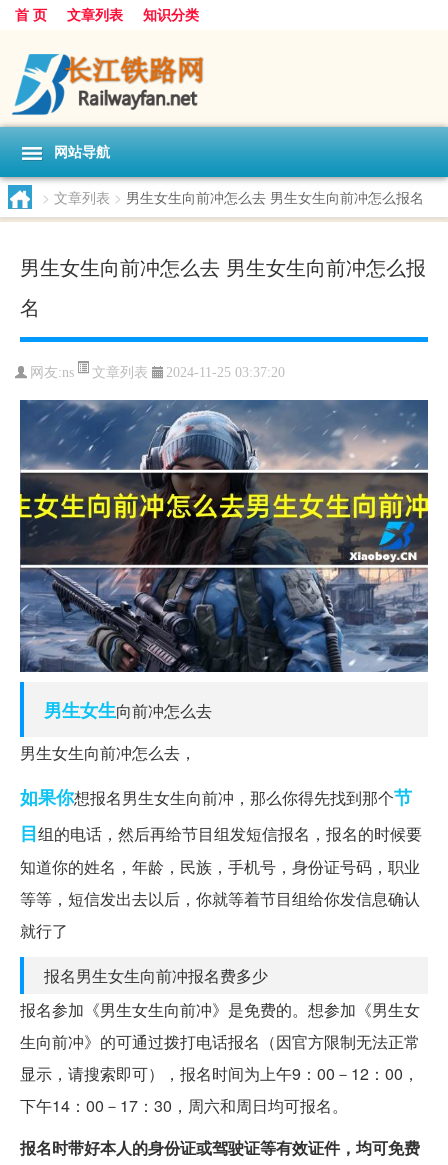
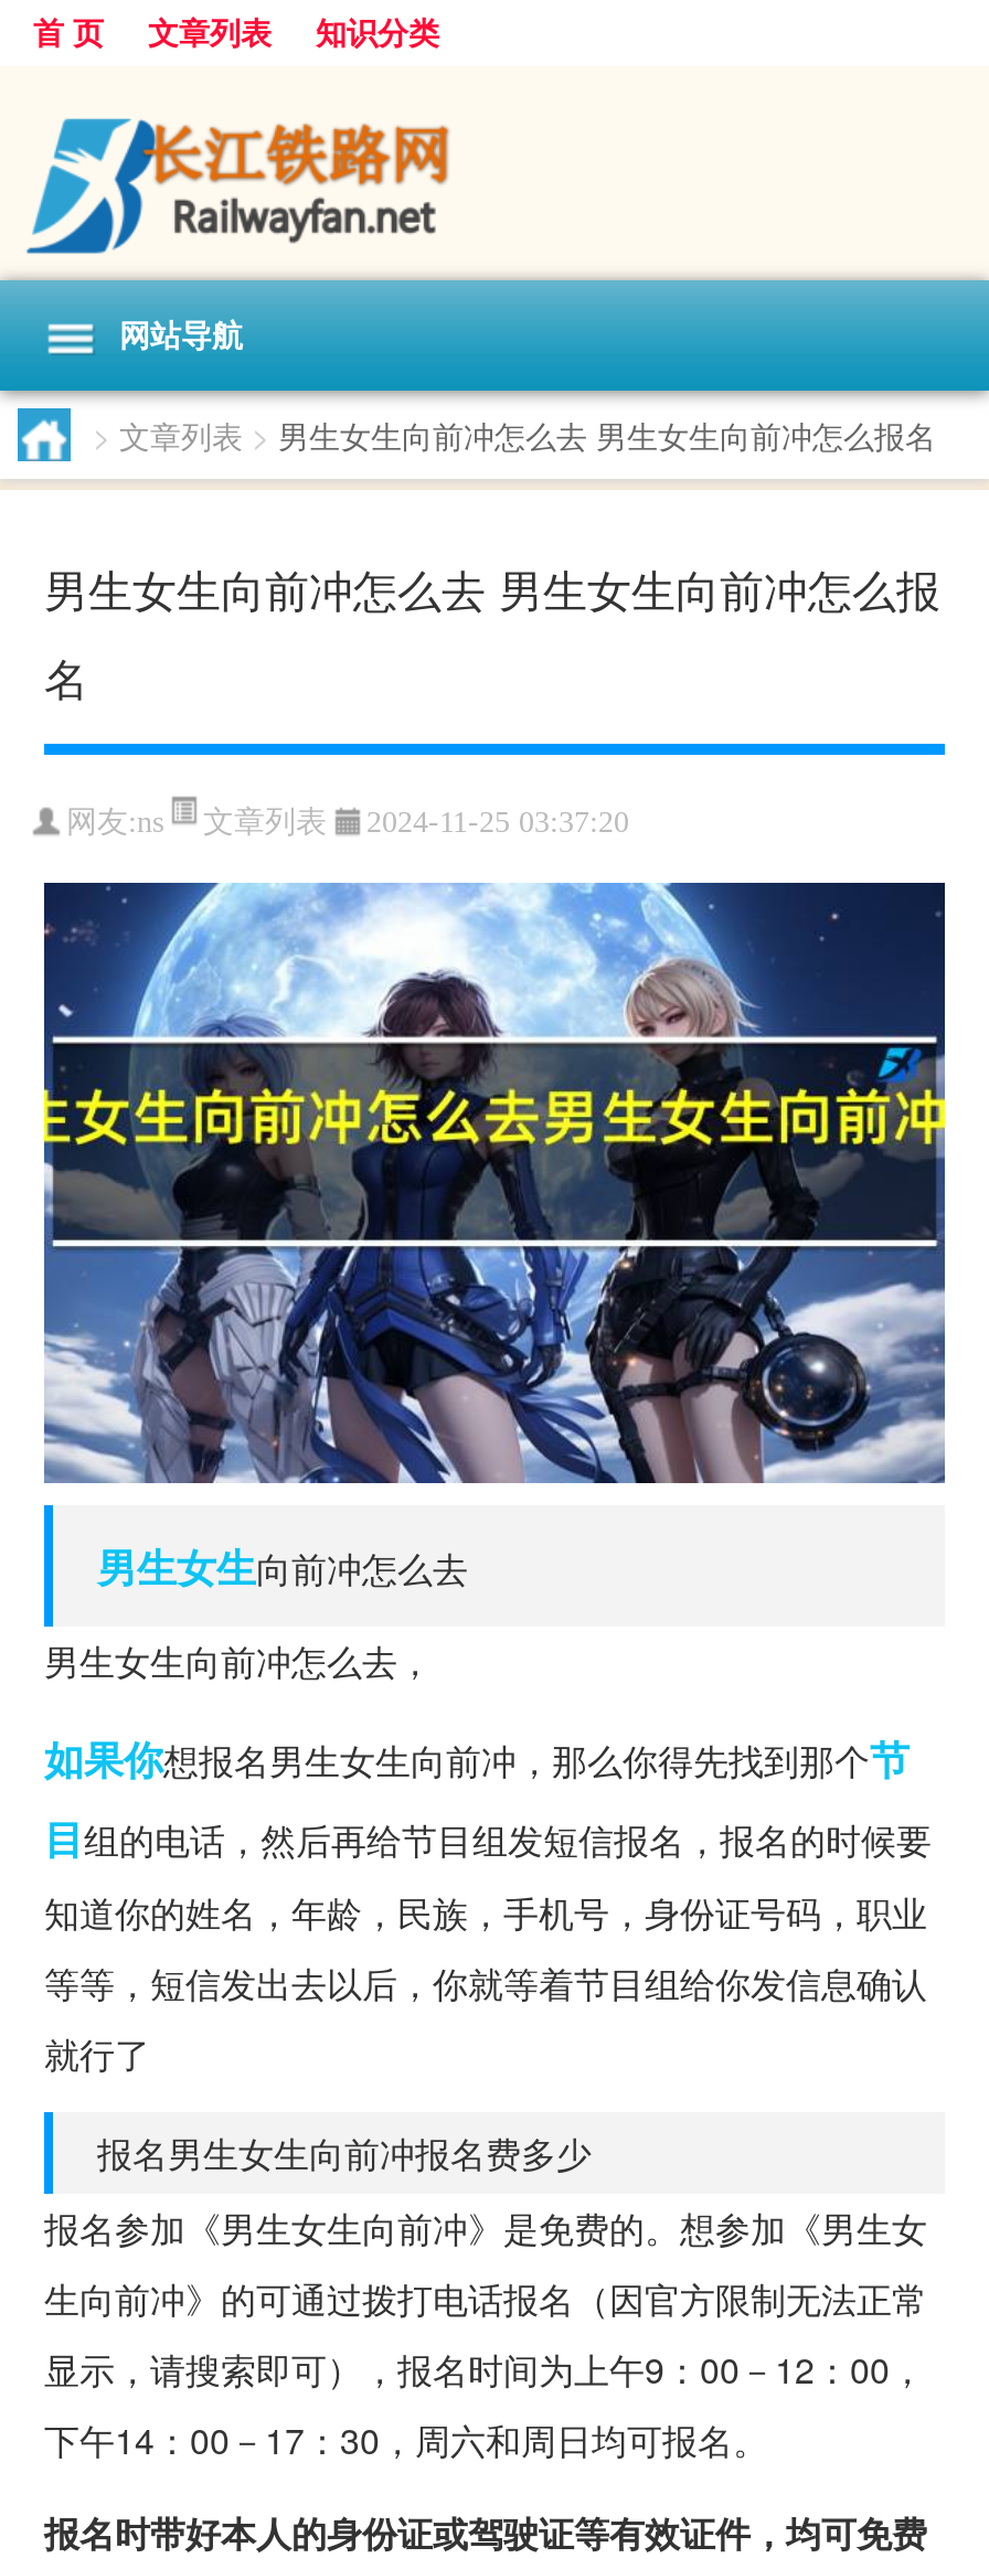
- [image]
+ [image]
